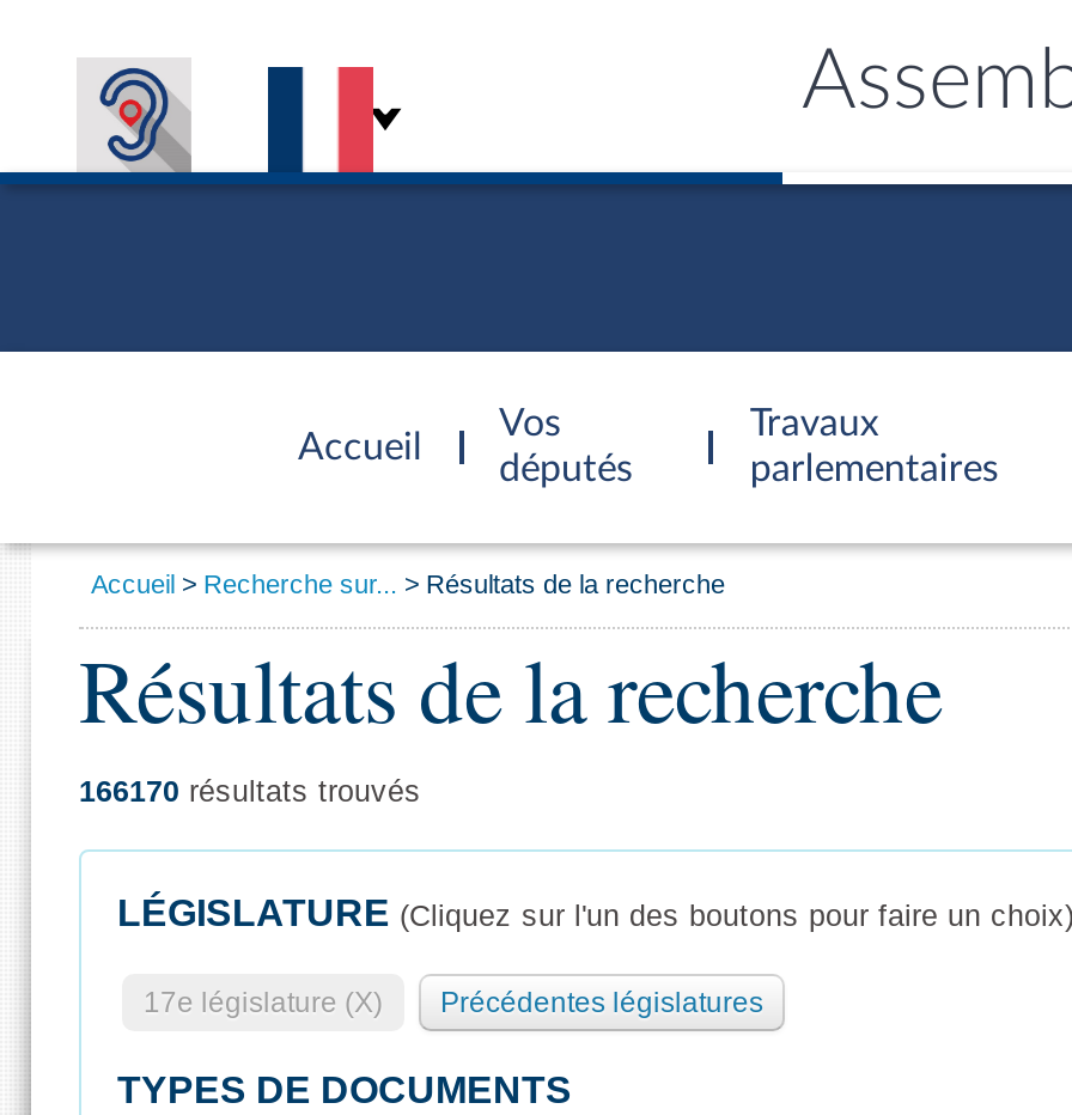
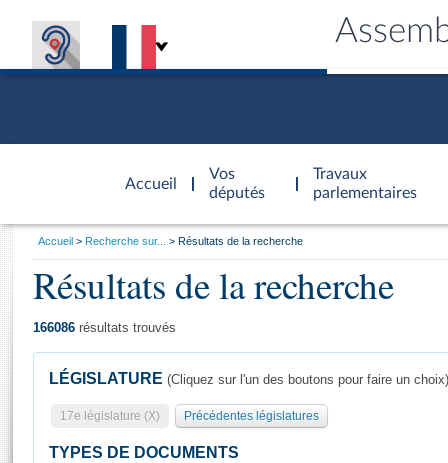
- 166170 résultats trouvés
+ 166086 résultats trouvés
